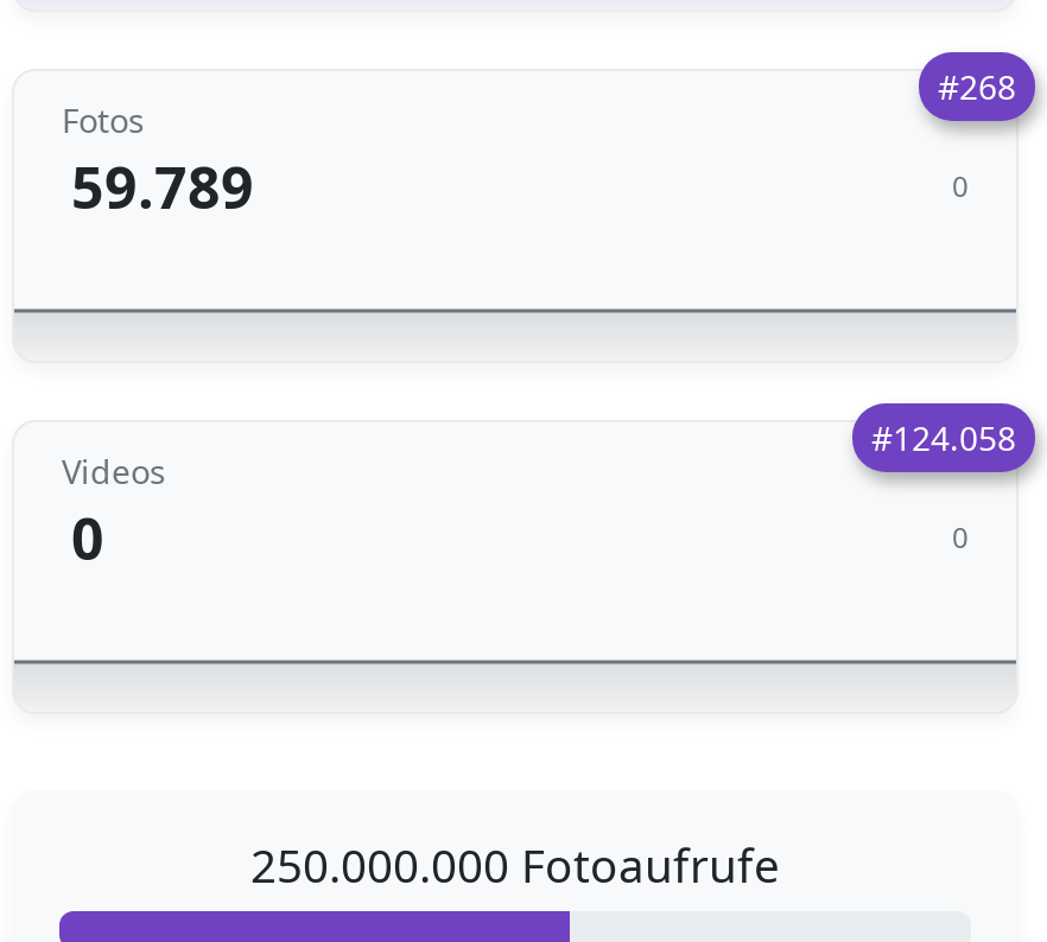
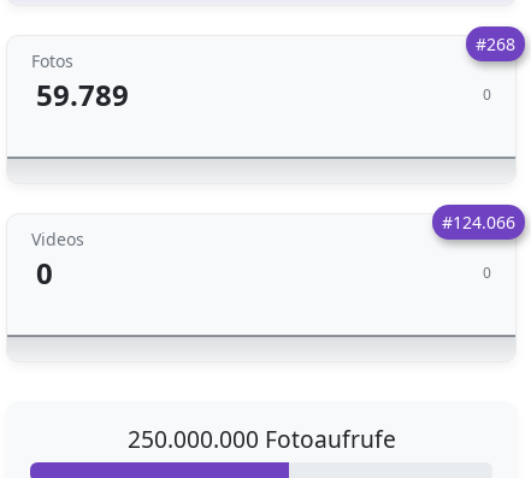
- #124.058
+ #124.066
